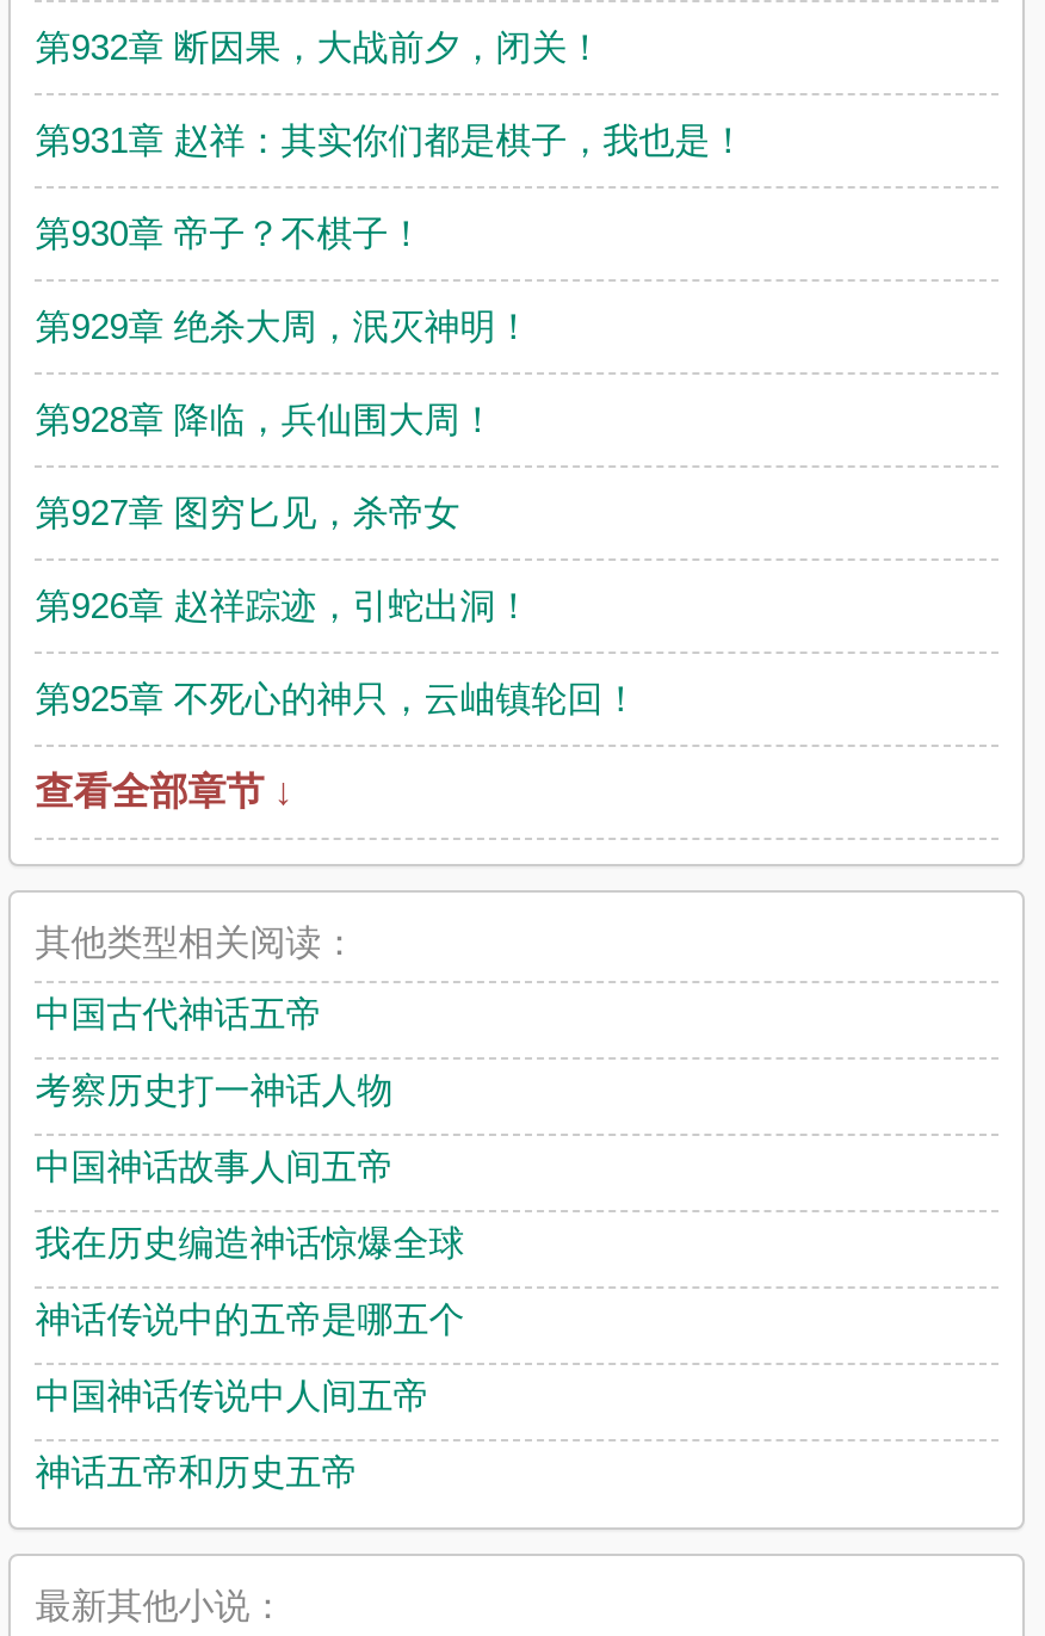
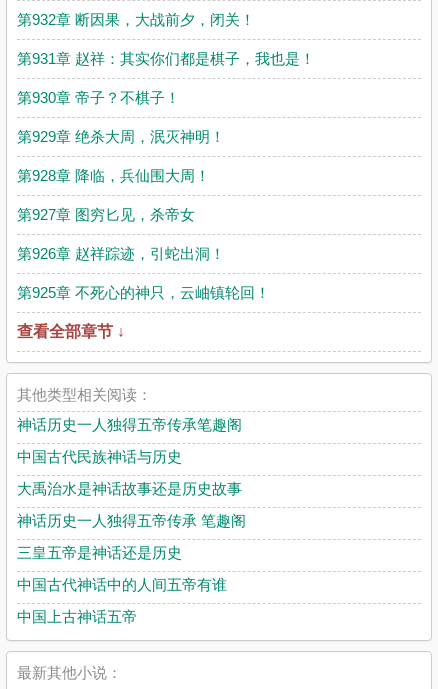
- 中国古代神话五帝
+ 神话历史一人独得五帝传承笔趣阁

- 考察历史打一神话人物
+ 中国古代民族神话与历史

- 中国神话故事人间五帝
+ 大禹治水是神话故事还是历史故事

- 我在历史编造神话惊爆全球
+ 神话历史一人独得五帝传承 笔趣阁

- 神话传说中的五帝是哪五个
+ 三皇五帝是神话还是历史

- 中国神话传说中人间五帝
+ 中国古代神话中的人间五帝有谁

- 神话五帝和历史五帝
+ 中国上古神话五帝
